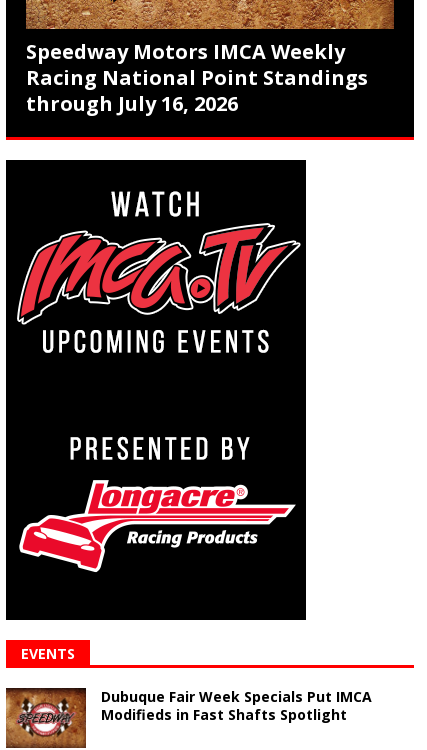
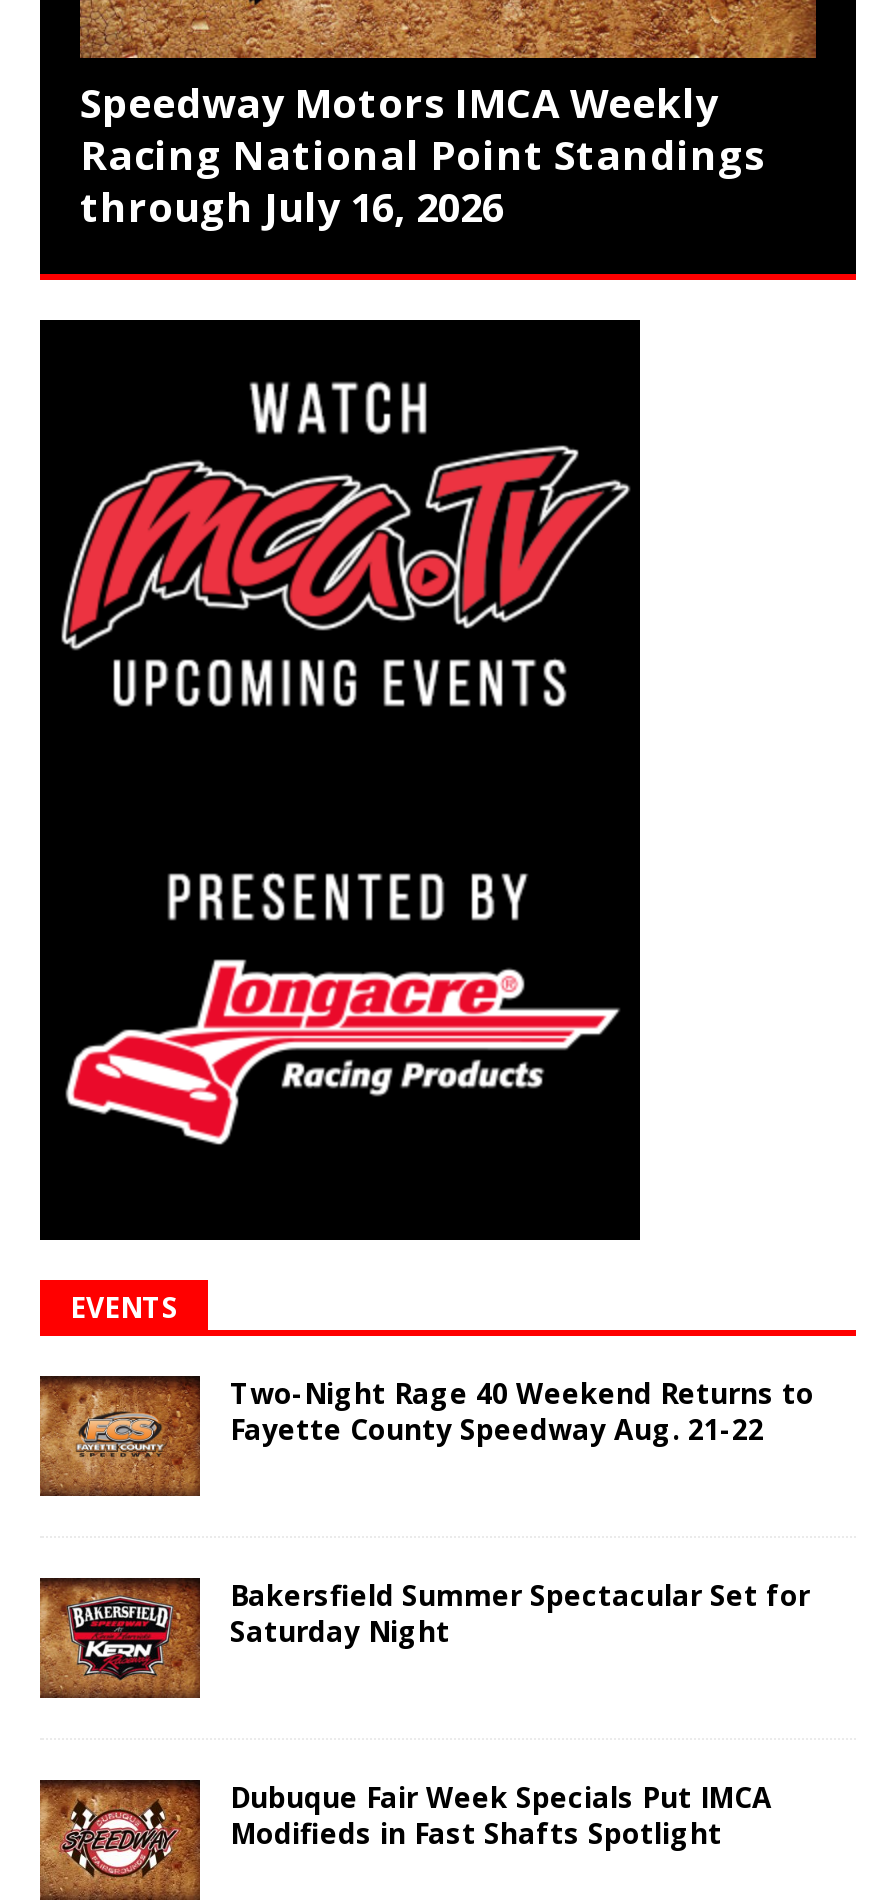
+ [image]
+ Bakersfield Summer Spectacular Set for
+ Saturday Night

+ [image]
+ Two-Night Rage 40 Weekend Returns to
+ Fayette County Speedway Aug. 21-22
